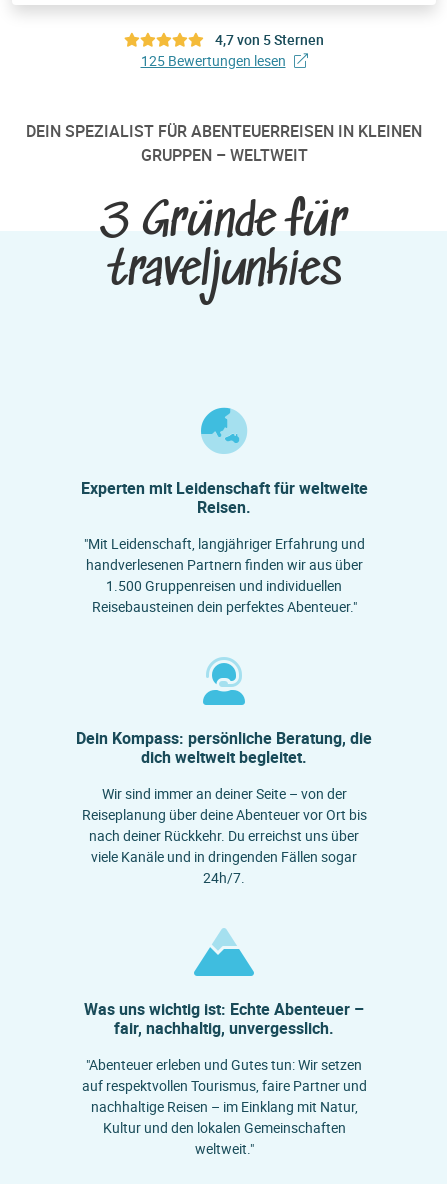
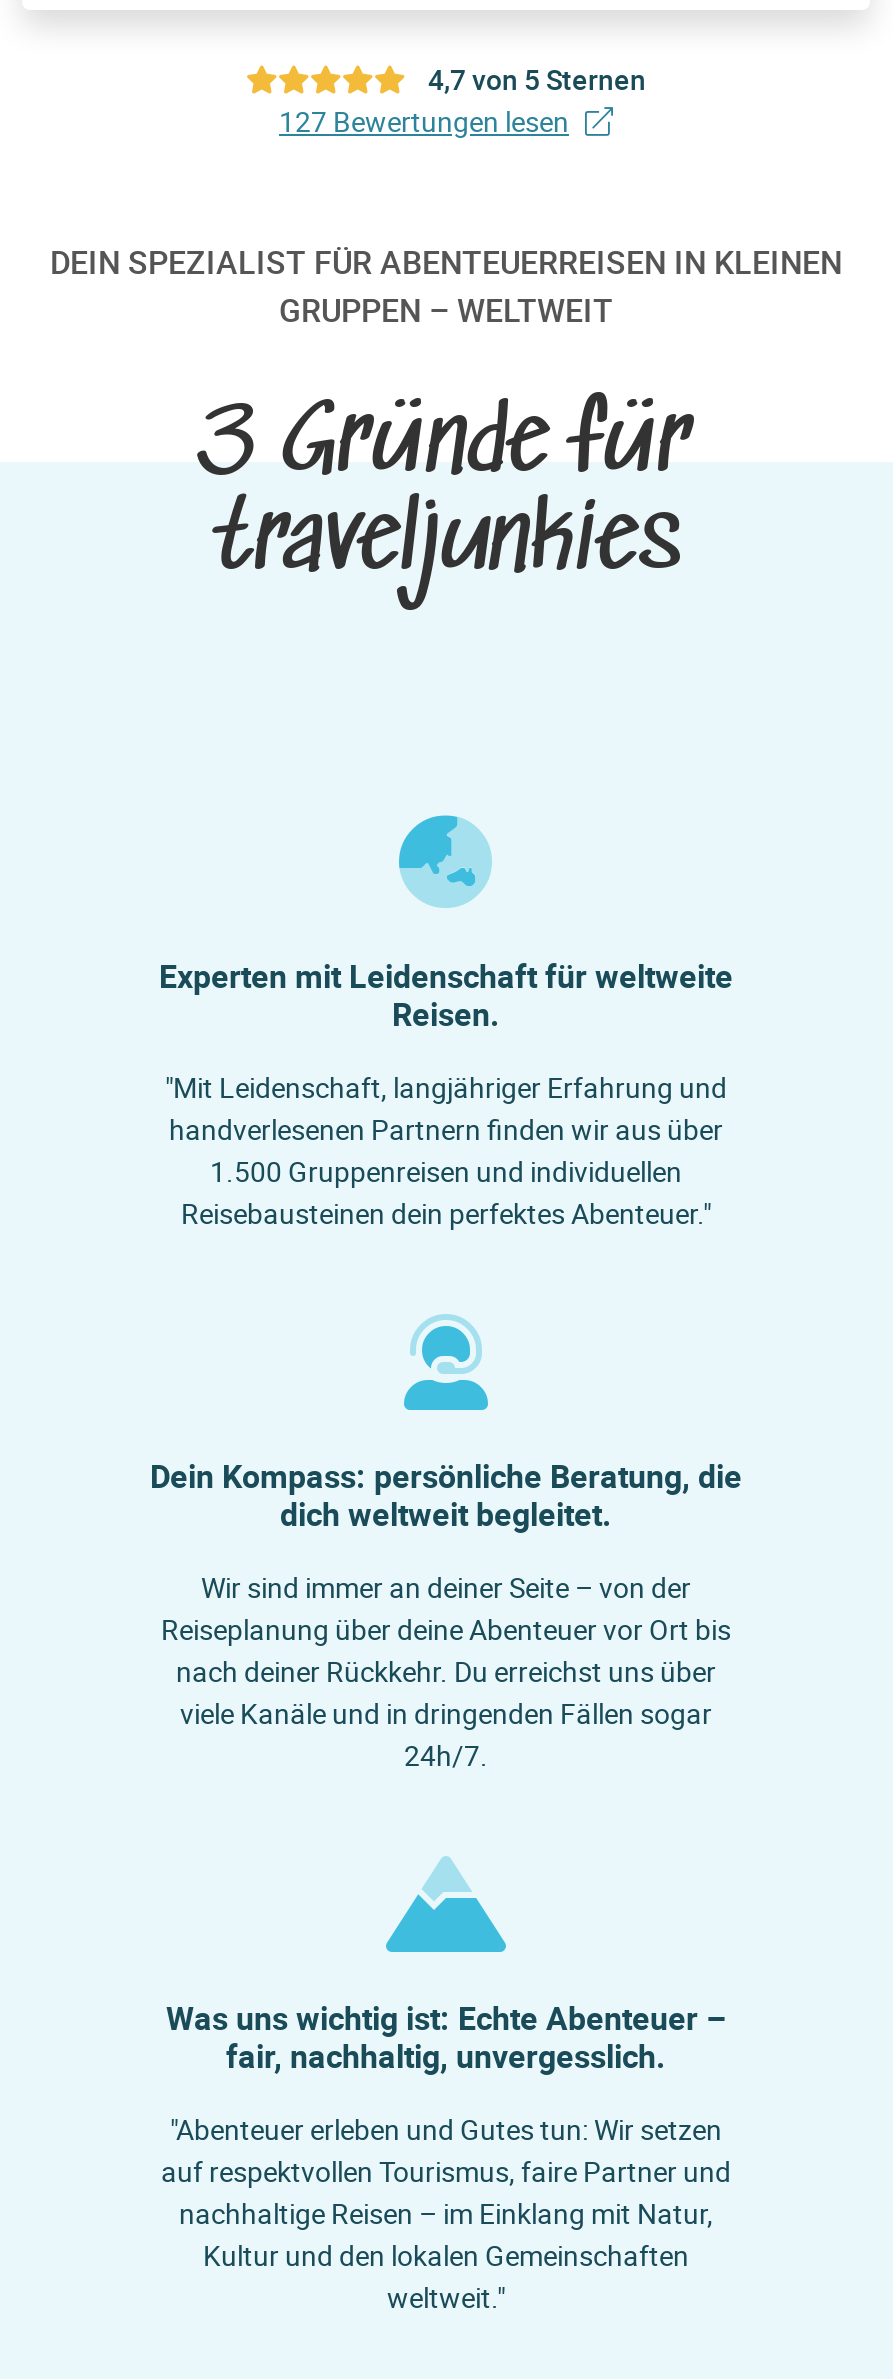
- 125 Bewertungen lesen
+ 127 Bewertungen lesen
